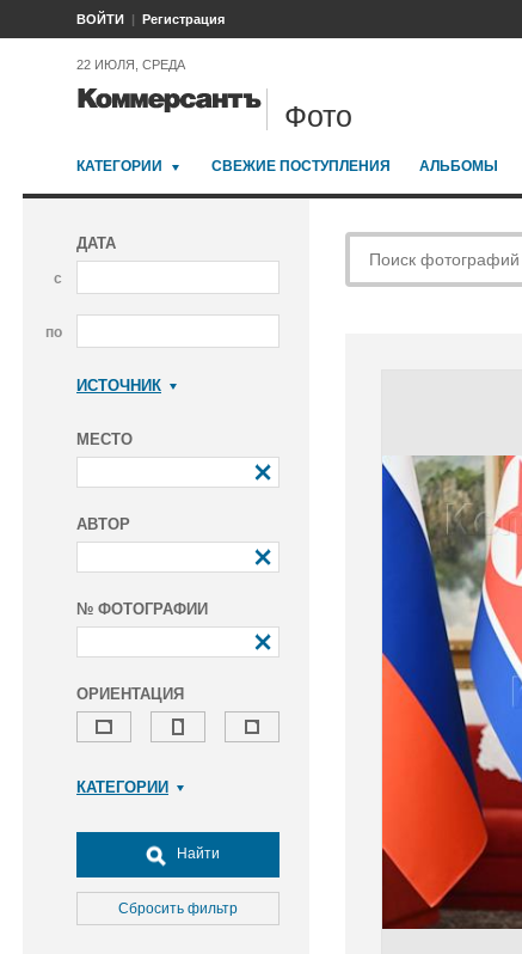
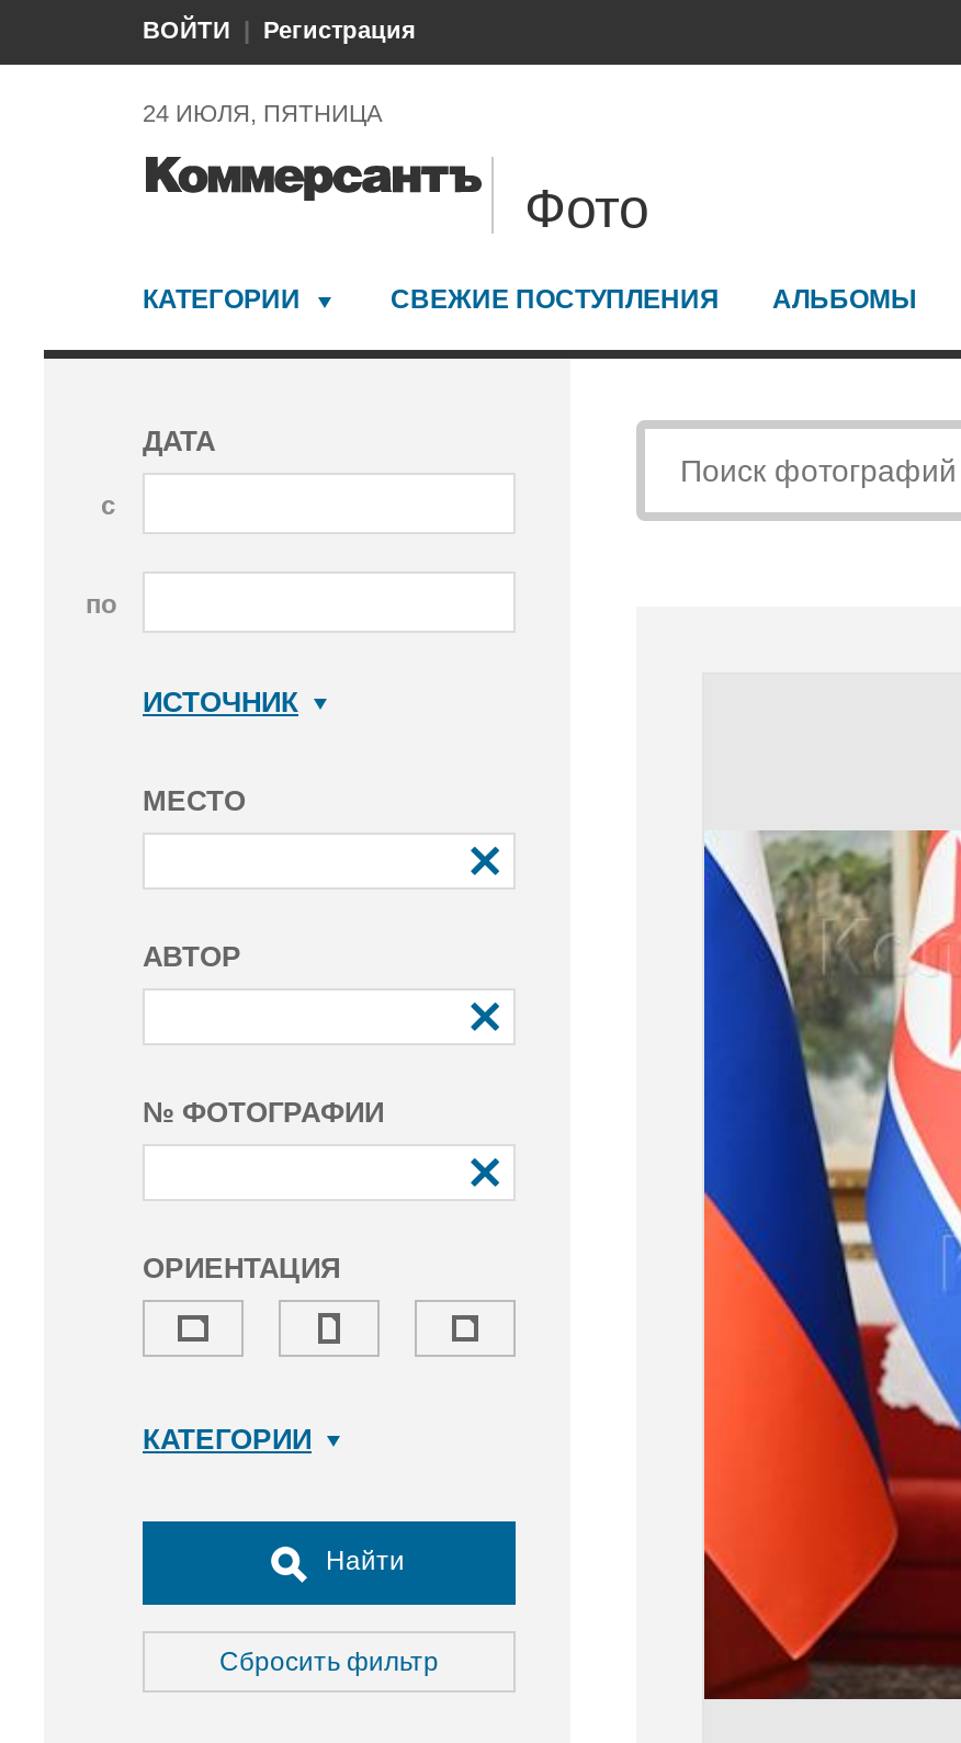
- 22 ИЮЛЯ, СРЕДА
+ 24 ИЮЛЯ, ПЯТНИЦА
